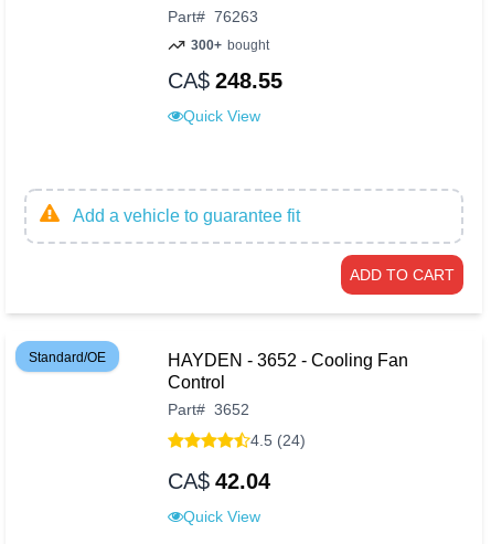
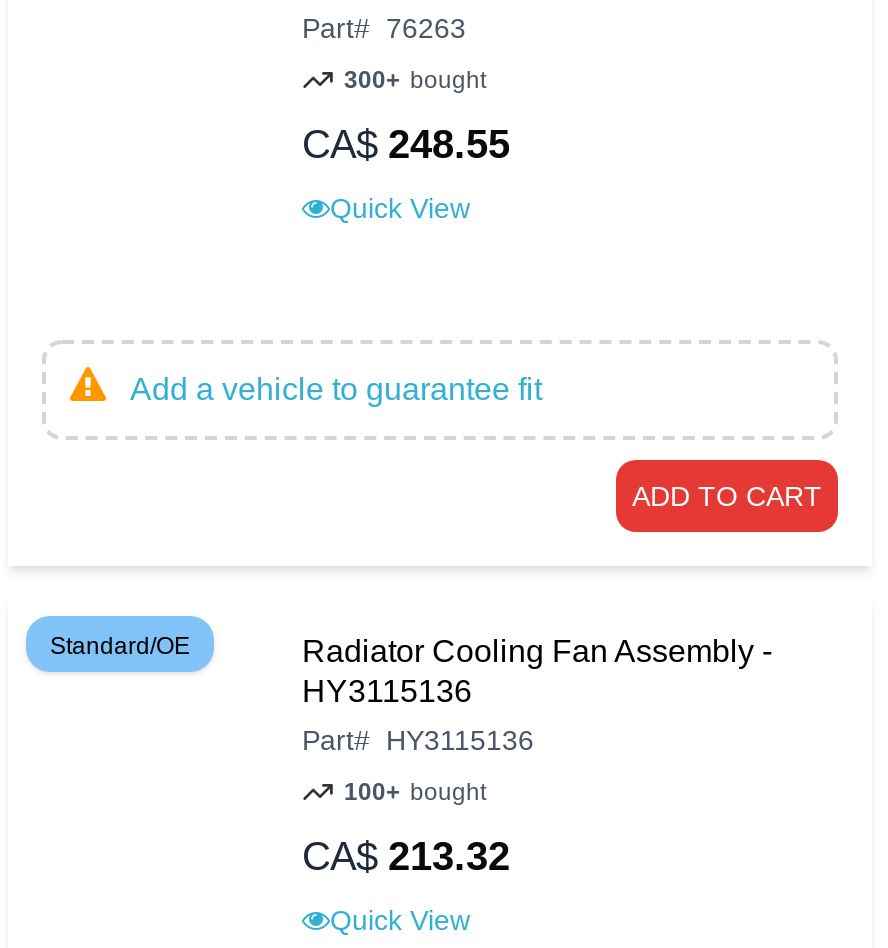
- HAYDEN - 3652 - Cooling Fan
- Control
+ Radiator Cooling Fan Assembly -
+ HY3115136

- Part#3652
+ Part#HY3115136

- 4.5 (24)
+ 100+ bought

- CA$ 42.04
+ CA$ 213.32
